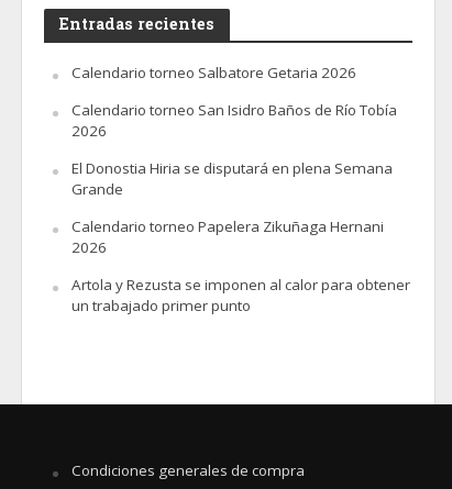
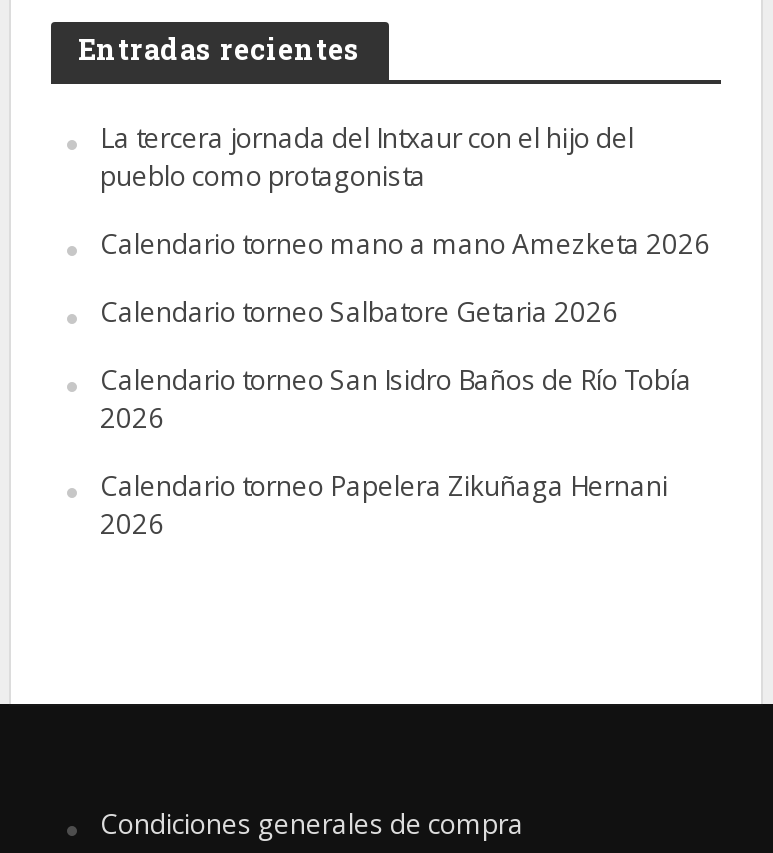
+ La tercera jornada del Intxaur con el hijo del
+ pueblo como protagonista
+ Calendario torneo mano a mano Amezketa 2026

moved down: Calendario torneo Salbatore Getaria 2026 | Calendario torneo San Isidro Baños de Río Tobía | 2026

- El Donostia Hiria se disputará en plena Semana
- Grande

moved down: Calendario torneo Papelera Zikuñaga Hernani | 2026

- Artola y Rezusta se imponen al calor para obtener
- un trabajado primer punto
